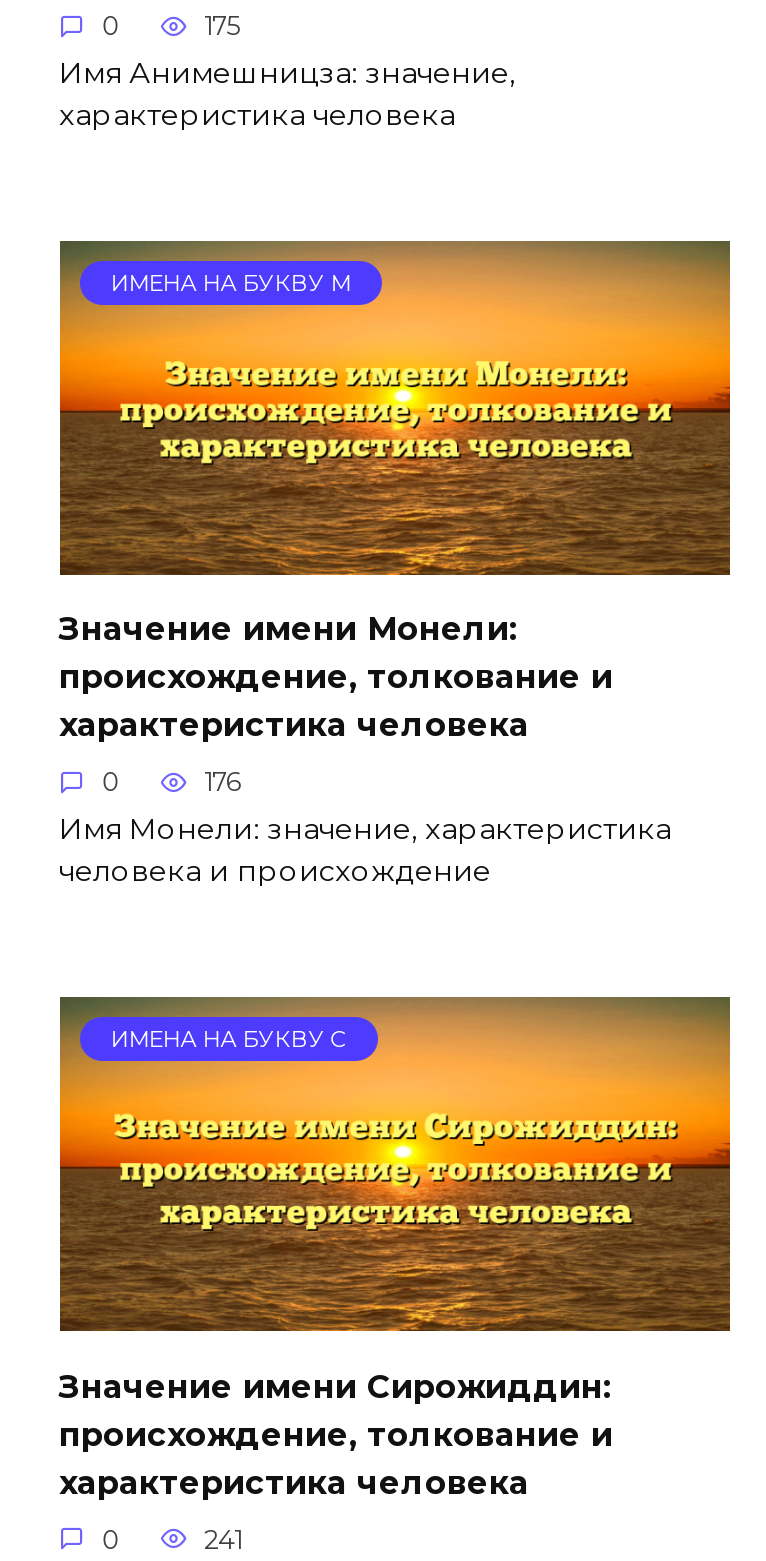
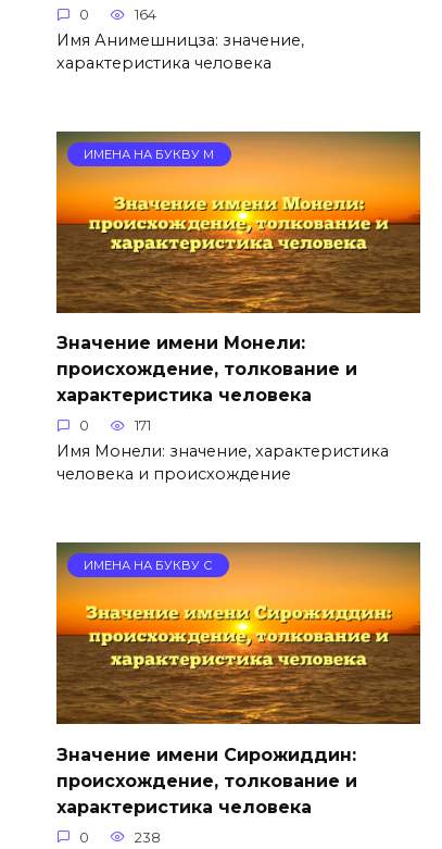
- 175
+ 164

- 176
+ 171

- 241
+ 238
